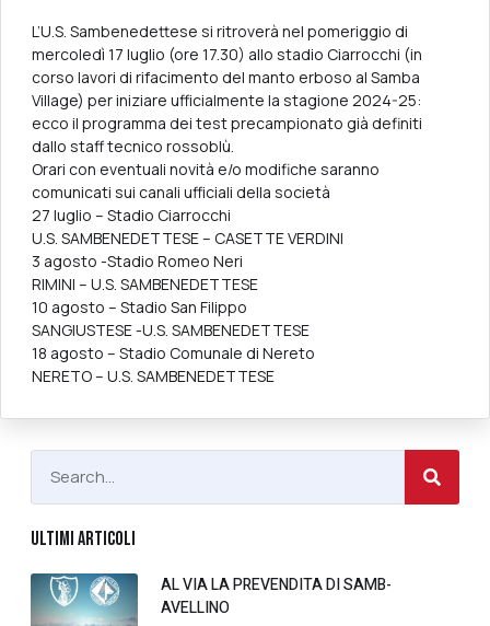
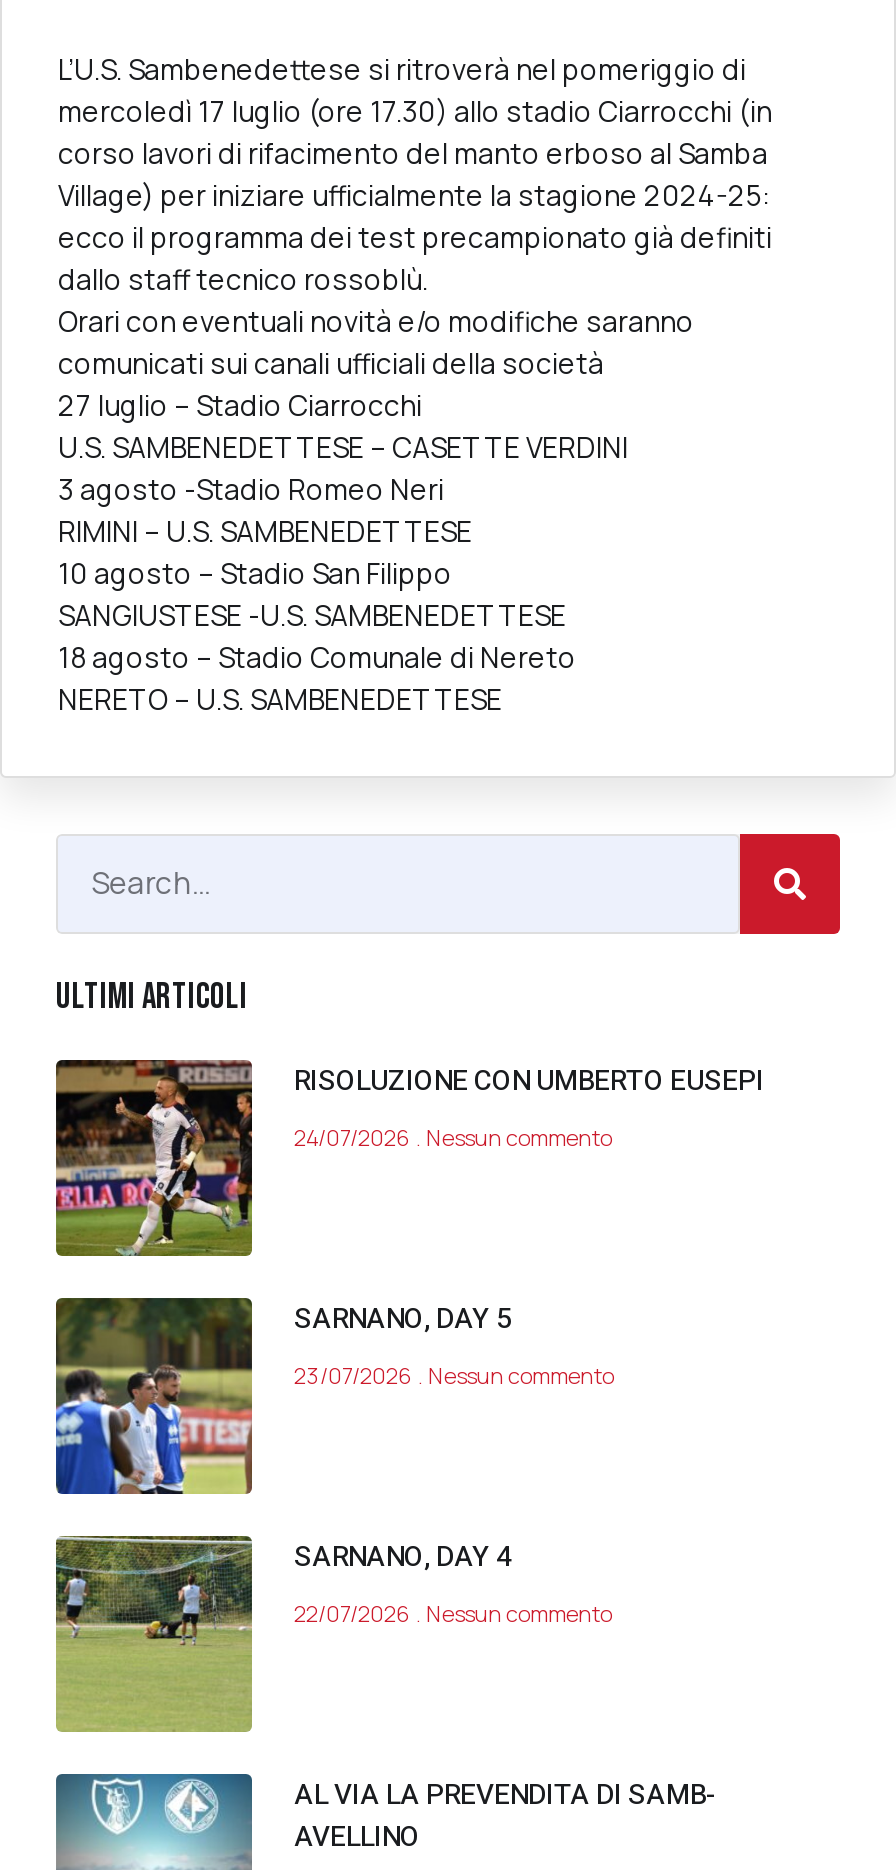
+ [image]
+ RISOLUZIONE CON UMBERTO EUSEPI
+ 24/07/2026 Nessun commento

+ [image]
+ SARNANO, DAY 5
+ 23/07/2026 Nessun commento

+ [image]
+ SARNANO, DAY 4
+ 22/07/2026 Nessun commento
